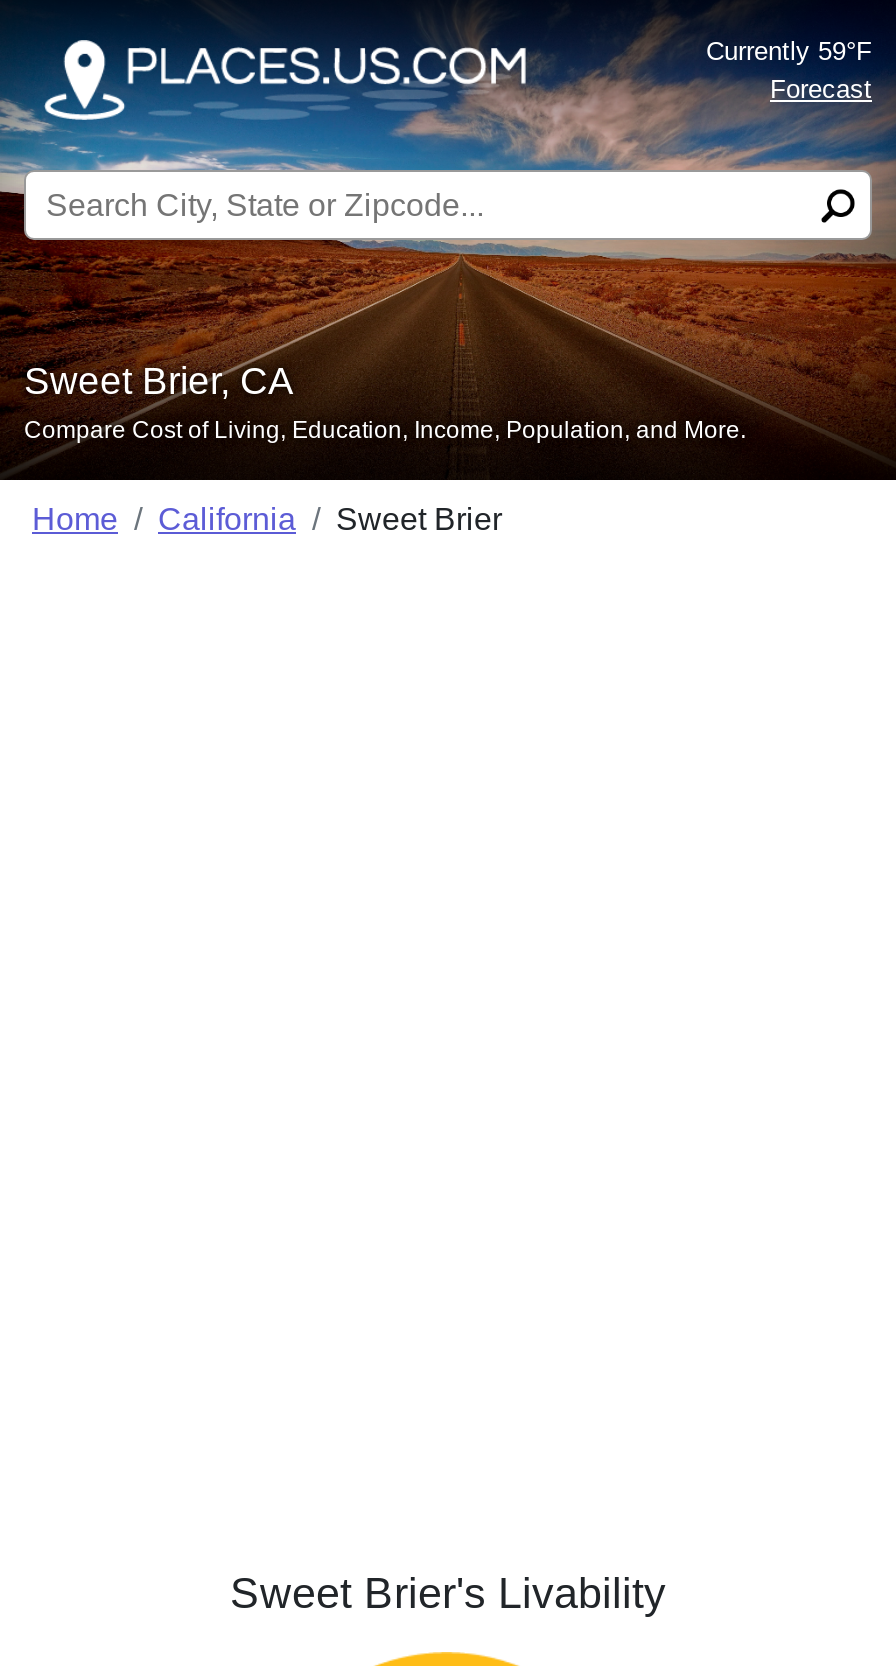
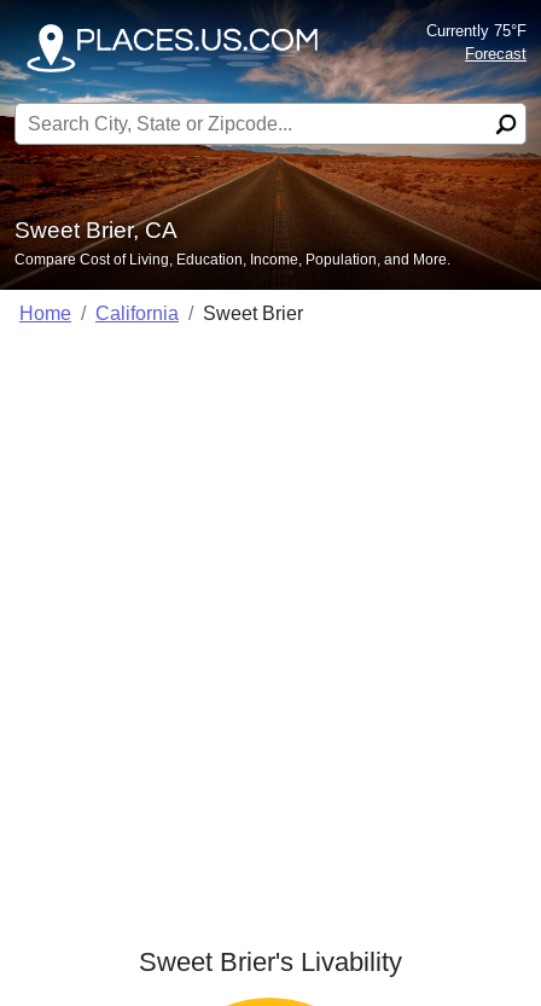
- Currently 59°F
+ Currently 75°F
